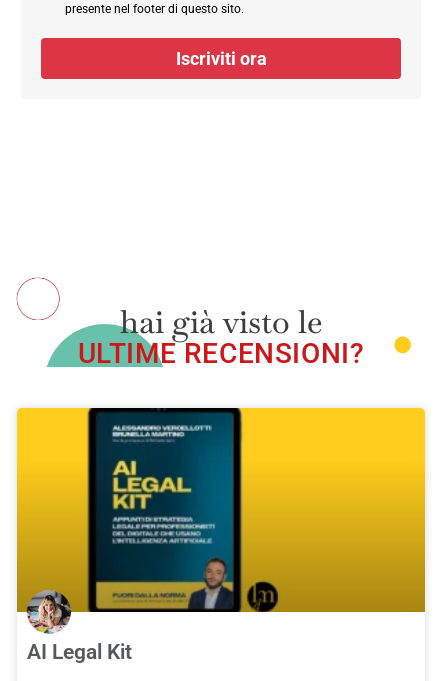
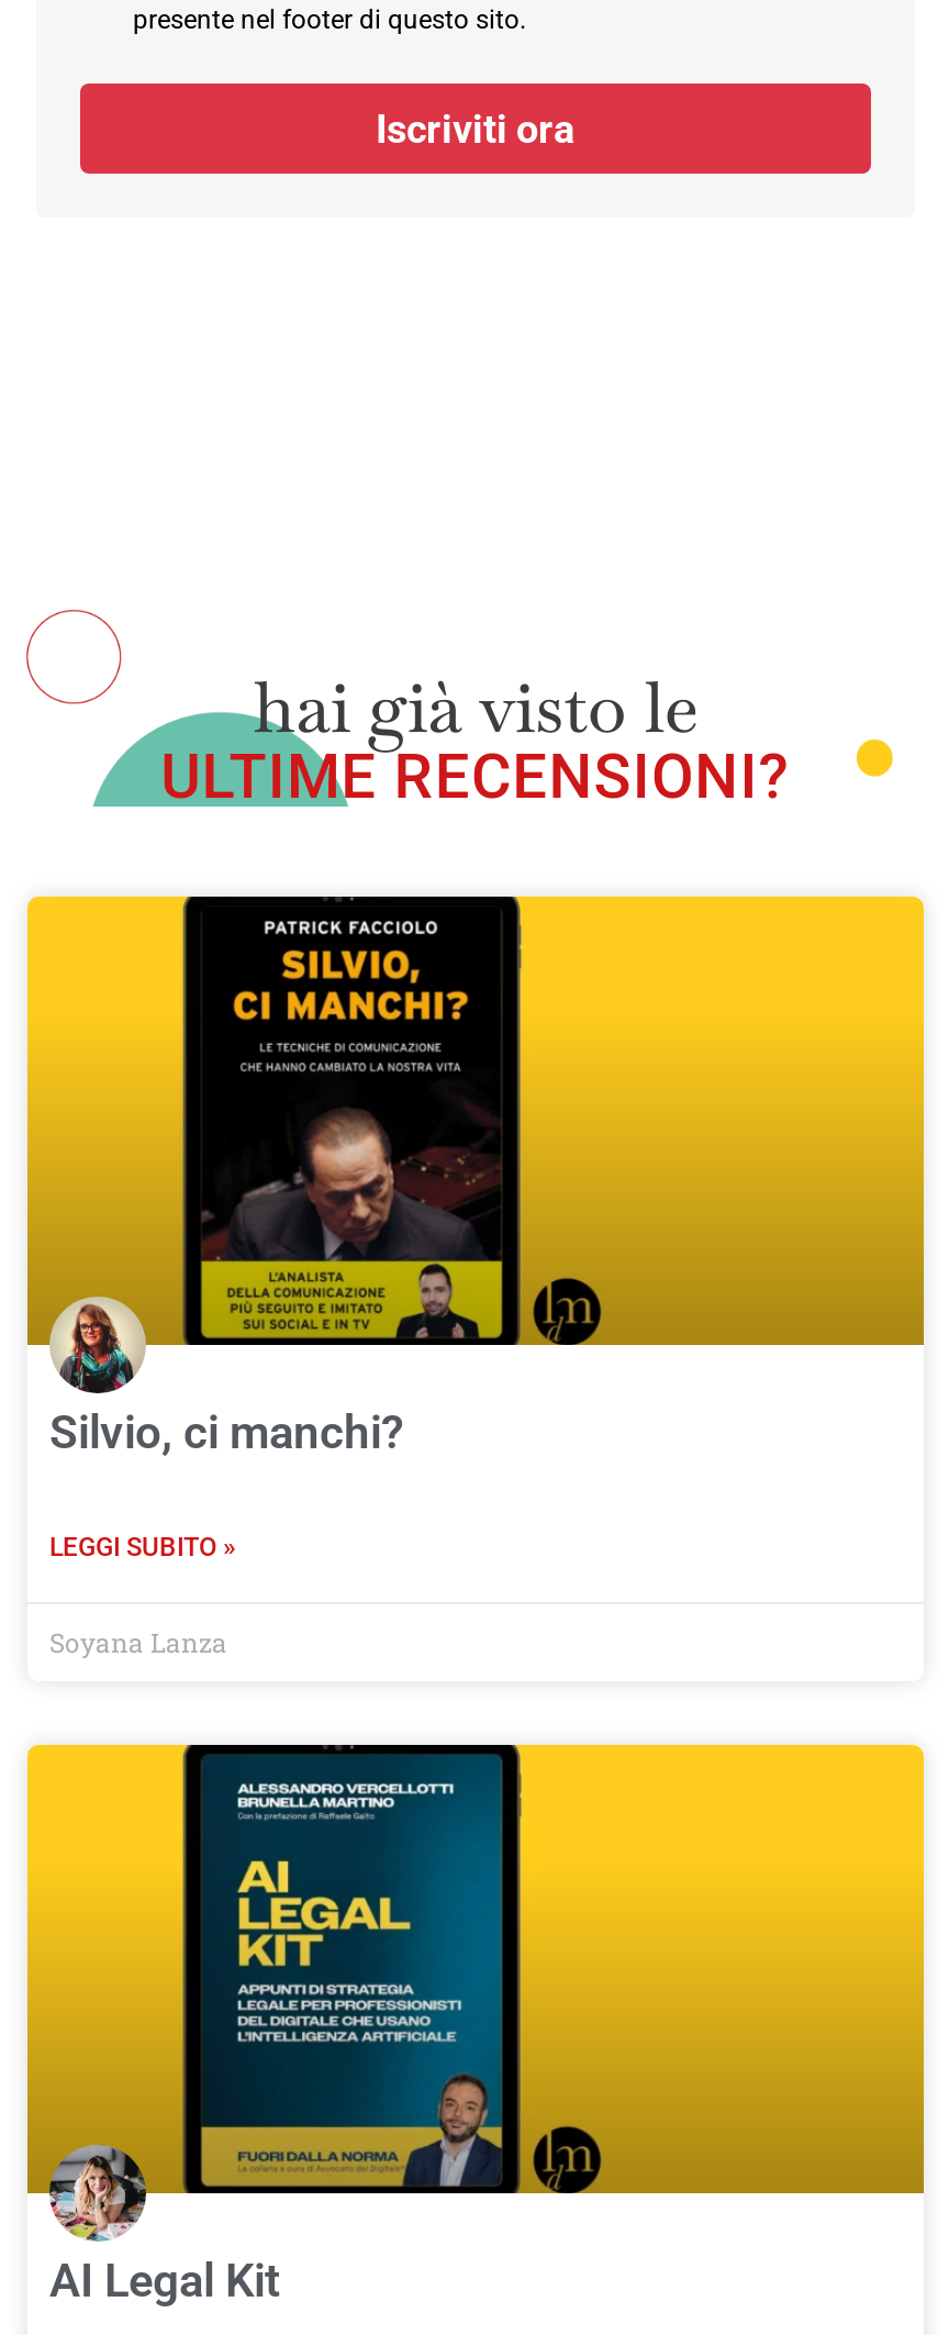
+ [image]

+ [image]
+ Silvio, ci manchi?
+ LEGGI SUBITO »
+ Soyana Lanza
